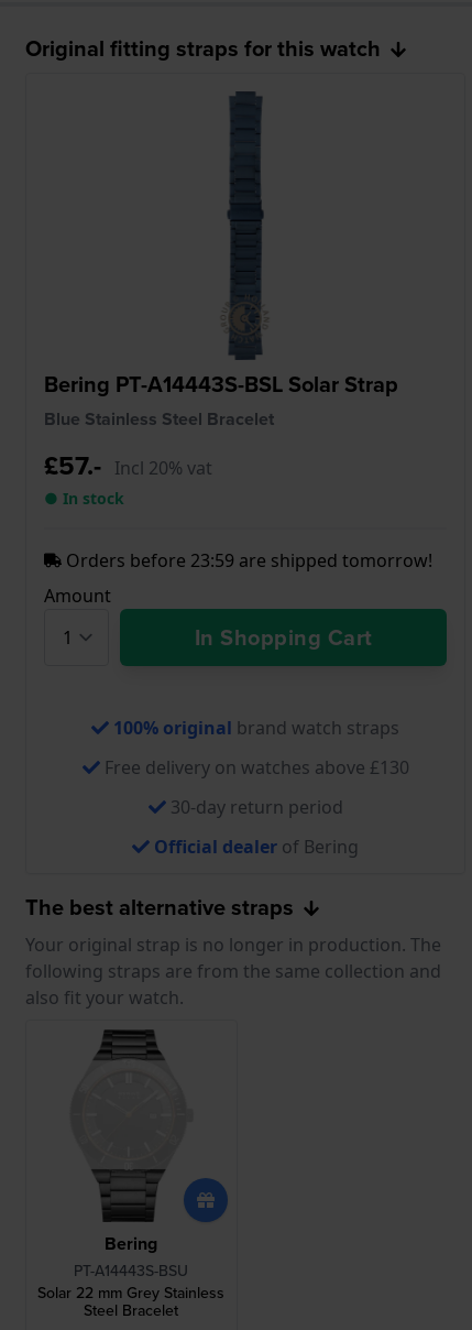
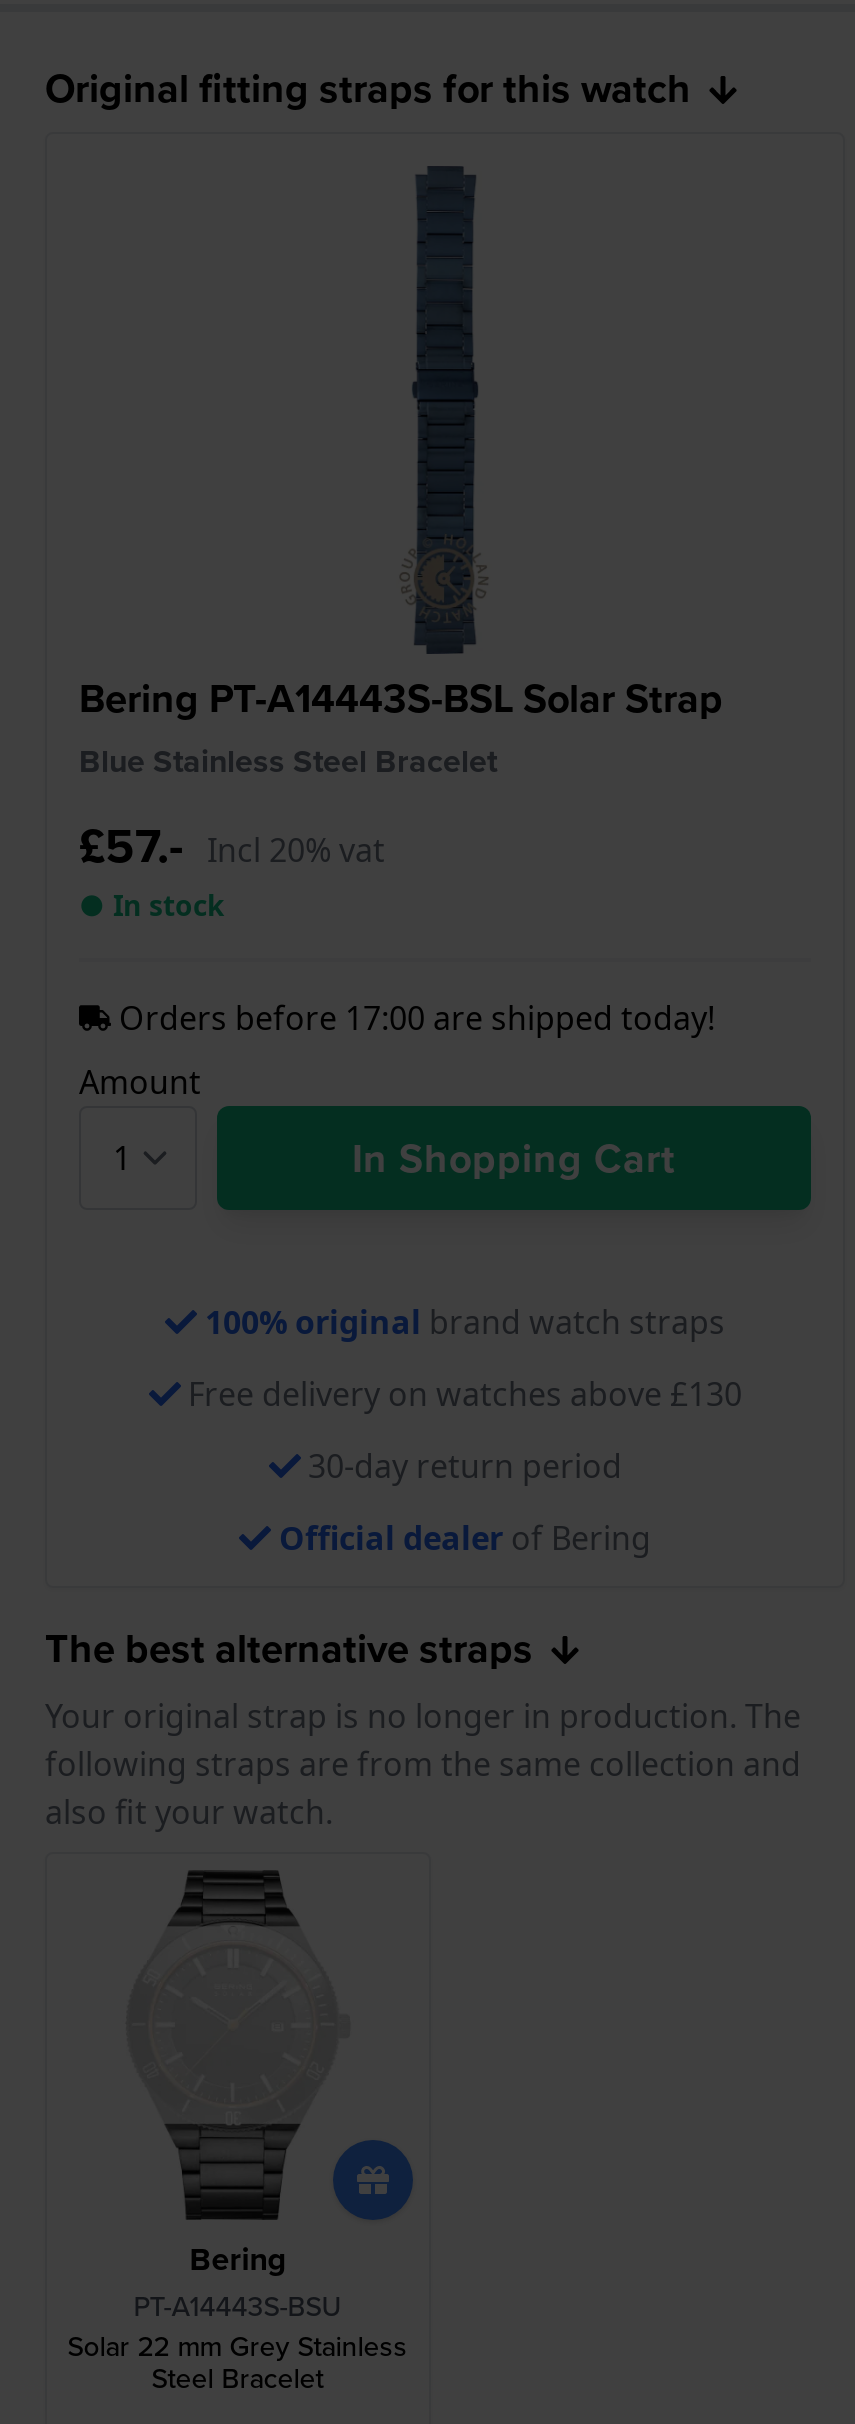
- Orders before 23:59 are shipped tomorrow!
+ Orders before 17:00 are shipped today!
